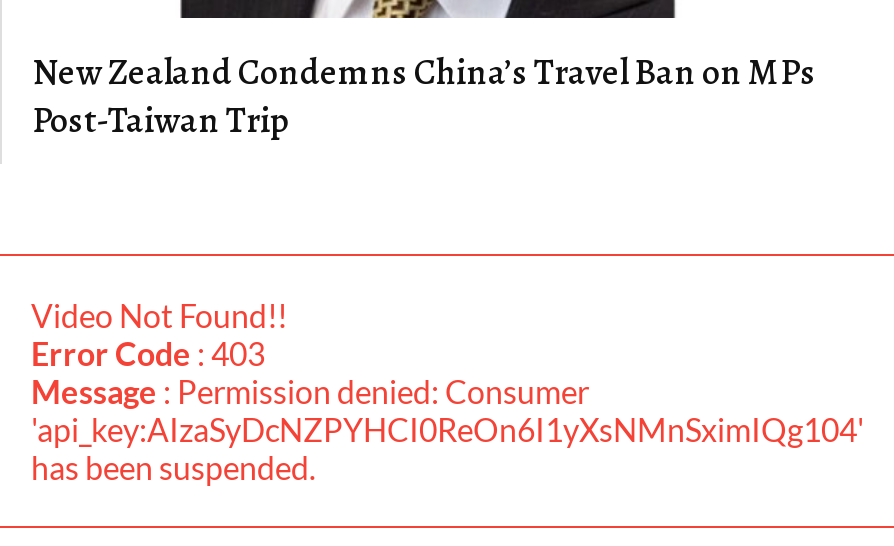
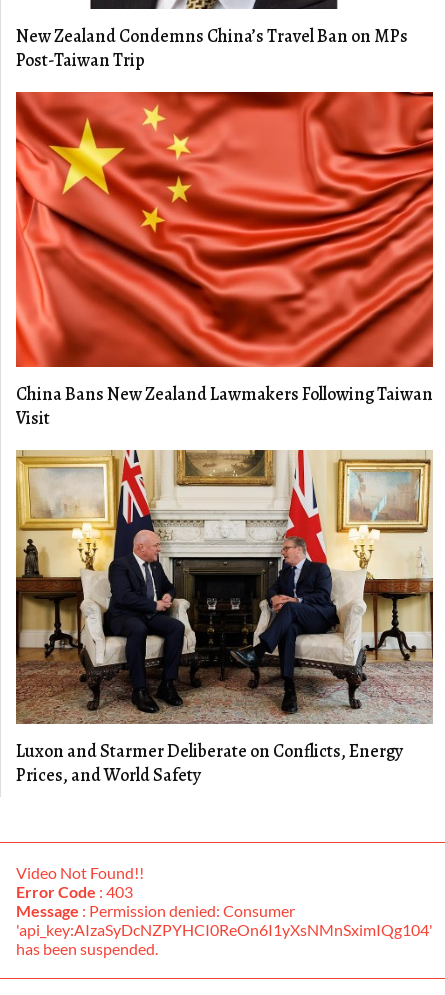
+ [image]
+ China Bans New Zealand Lawmakers Following Taiwan
+ Visit

+ [image]
+ Luxon and Starmer Deliberate on Conflicts, Energy
+ Prices, and World Safety
